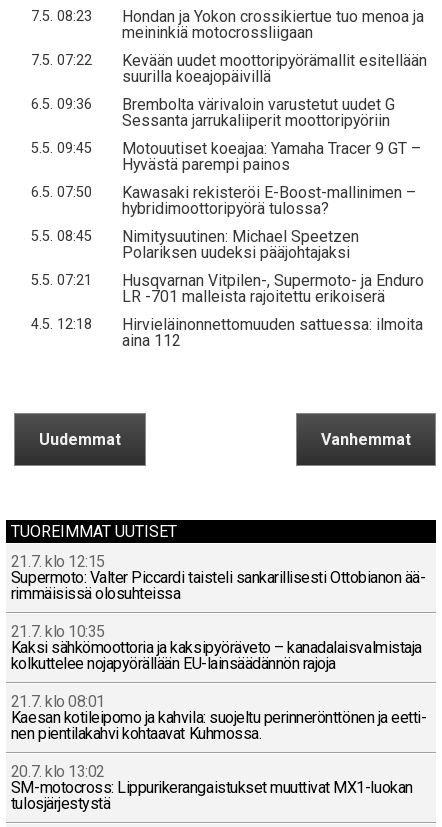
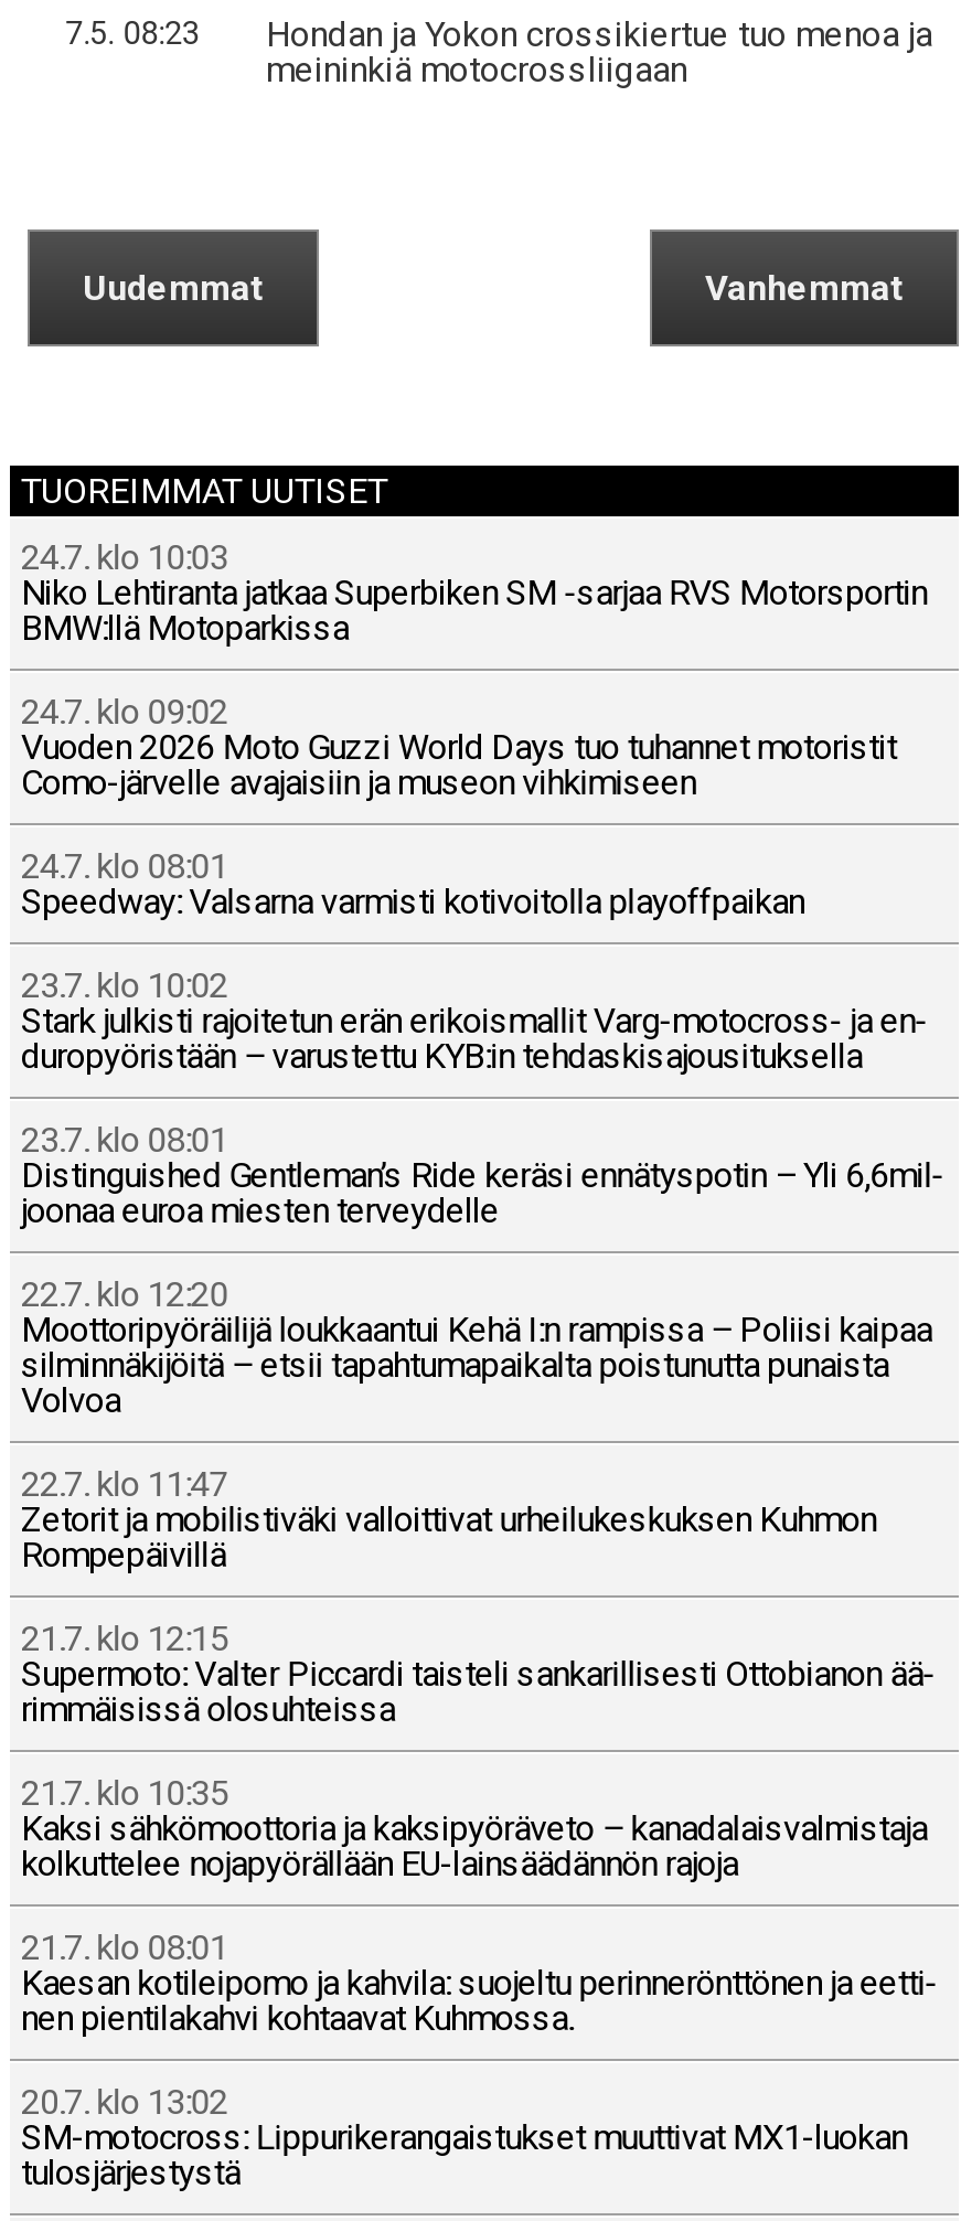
- 7.5. 07:22
- Kevään uudet moottoripyörämallit esitellään
- suurilla koeajopäivillä
- 6.5. 09:36
- Brembolta värivaloin varustetut uudet G
- Sessanta jarrukaliiperit moottoripyöriin
- 5.5. 09:45
- Motouutiset koeajaa: Yamaha Tracer 9 GT –
- Hyvästä parempi painos
- 6.5. 07:50
- Kawasaki rekisteröi E-Boost-mallinimen –
- hybridimoottoripyörä tulossa?
- 5.5. 08:45
- Nimitysuutinen: Michael Speetzen
- Polariksen uudeksi pääjohtajaksi
- 5.5. 07:21
- Husqvarnan Vitpilen-, Supermoto- ja Enduro
- LR -701 malleista rajoitettu erikoiserä
- 4.5. 12:18
- Hirvieläinonnettomuuden sattuessa: ilmoita
- aina 112

moved up: Uudemmat | Vanhemmat | TUOREIMMAT UUTISET

+ 24.7. klo 10:03
+ Niko Lehtiranta jatkaa Superbiken SM -sarjaa RVS Motorsportin
+ BMW:llä Motoparkissa
+ 24.7. klo 09:02
+ Vuoden 2026 Moto Guzzi World Days tuo tuhannet motoristit
+ Como-järvelle avajaisiin ja museon vihkimiseen
+ 24.7. klo 08:01
+ Speedway: Valsarna varmisti kotivoitolla playoffpaikan
+ 23.7. klo 10:02
+ Stark julkisti rajoitetun erän erikoismallit Varg-motocross- ja en
+ duropyöristään – varustettu KYB:in tehdaskisajousituksella
+ 23.7. klo 08:01
+ Distinguished Gentleman’s Ride keräsi ennätyspotin – Yli 6,6mil
+ joonaa euroa miesten terveydelle
+ 22.7. klo 12:20
+ Moottoripyöräilijä loukkaantui Kehä I:n rampissa – Poliisi kaipaa
+ silminnäkijöitä – etsii tapahtumapaikalta poistunutta punaista
+ Volvoa
+ 22.7. klo 11:47
+ Zetorit ja mobilistiväki valloittivat urheilukeskuksen Kuhmon
+ Rompepäivillä
